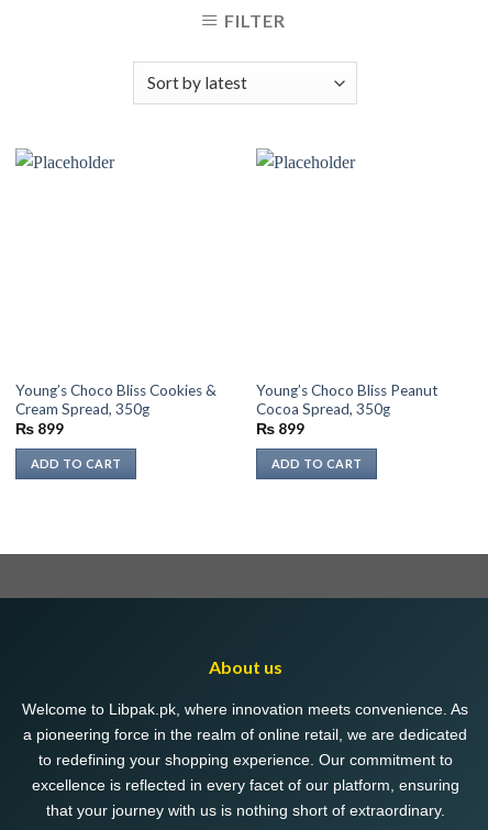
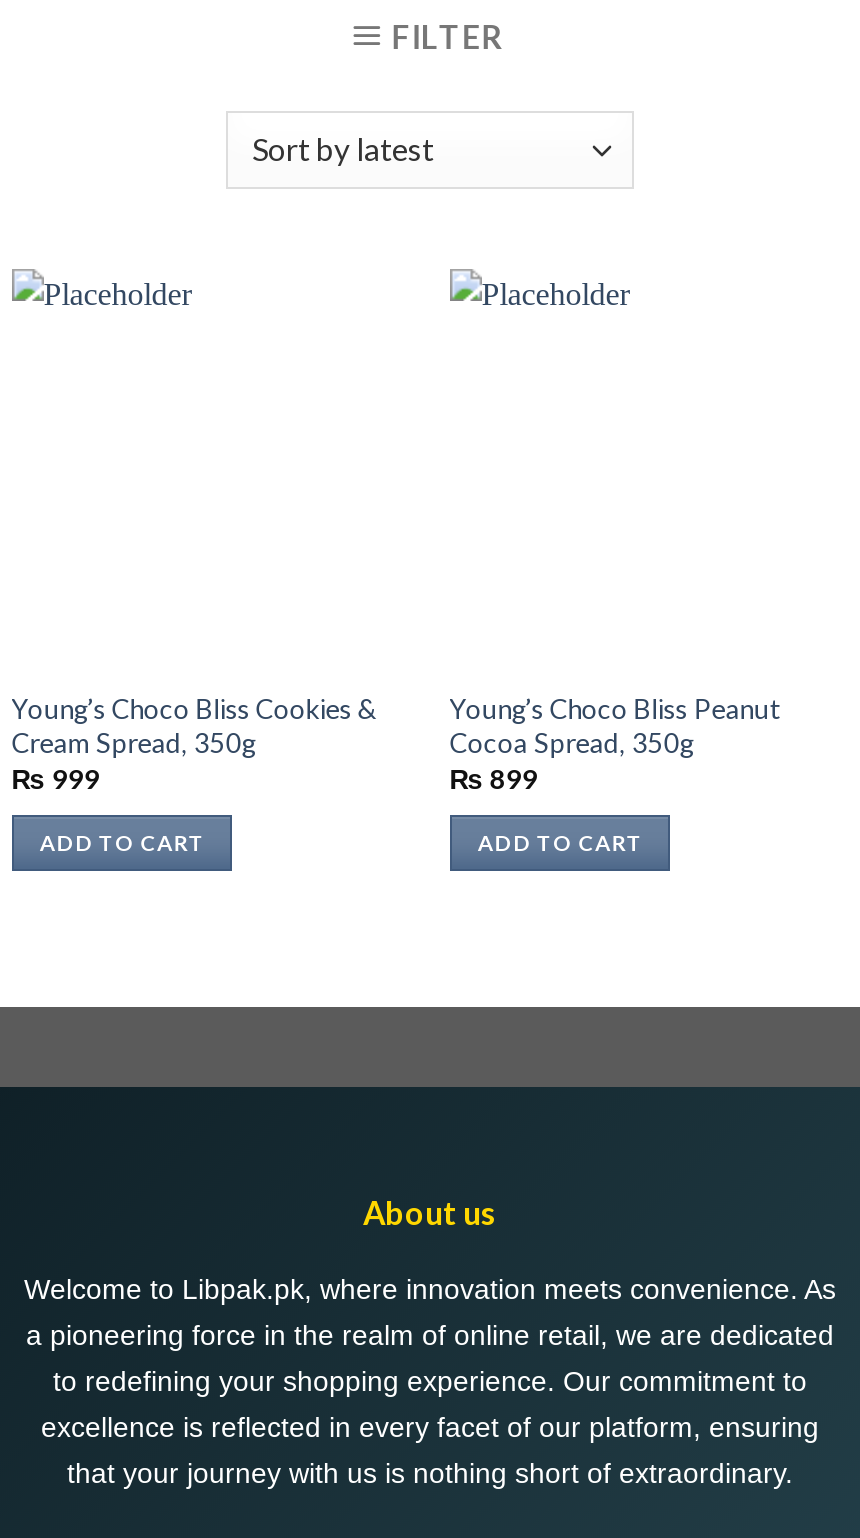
- ₨ 899
+ ₨ 999
